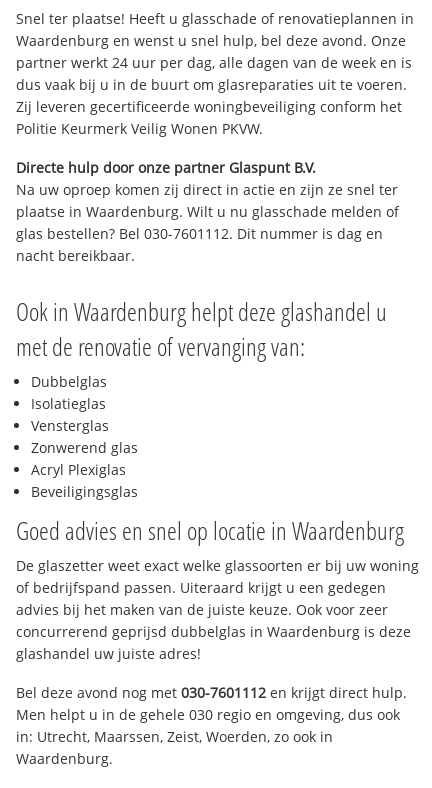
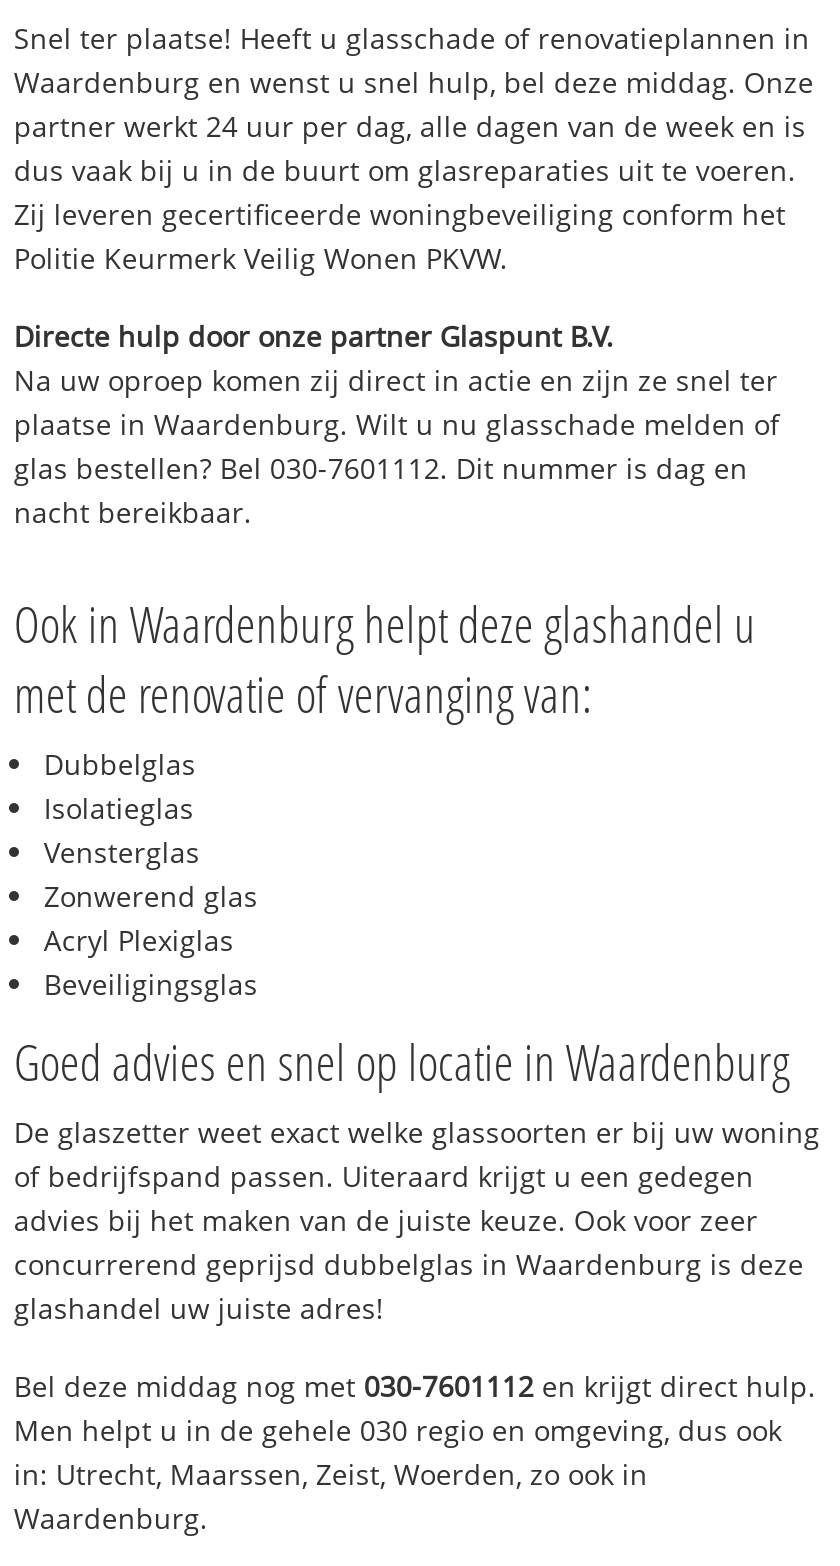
- Waardenburg en wenst u snel hulp, bel deze avond. Onze
+ Waardenburg en wenst u snel hulp, bel deze middag. Onze

- Bel deze avond nog met 030-7601112 en krijgt direct hulp.
+ Bel deze middag nog met 030-7601112 en krijgt direct hulp.
